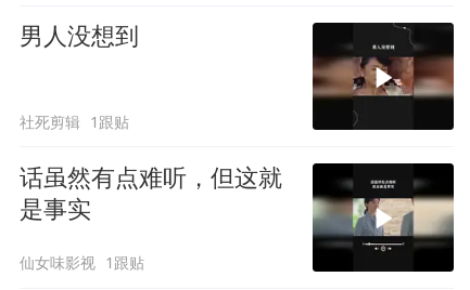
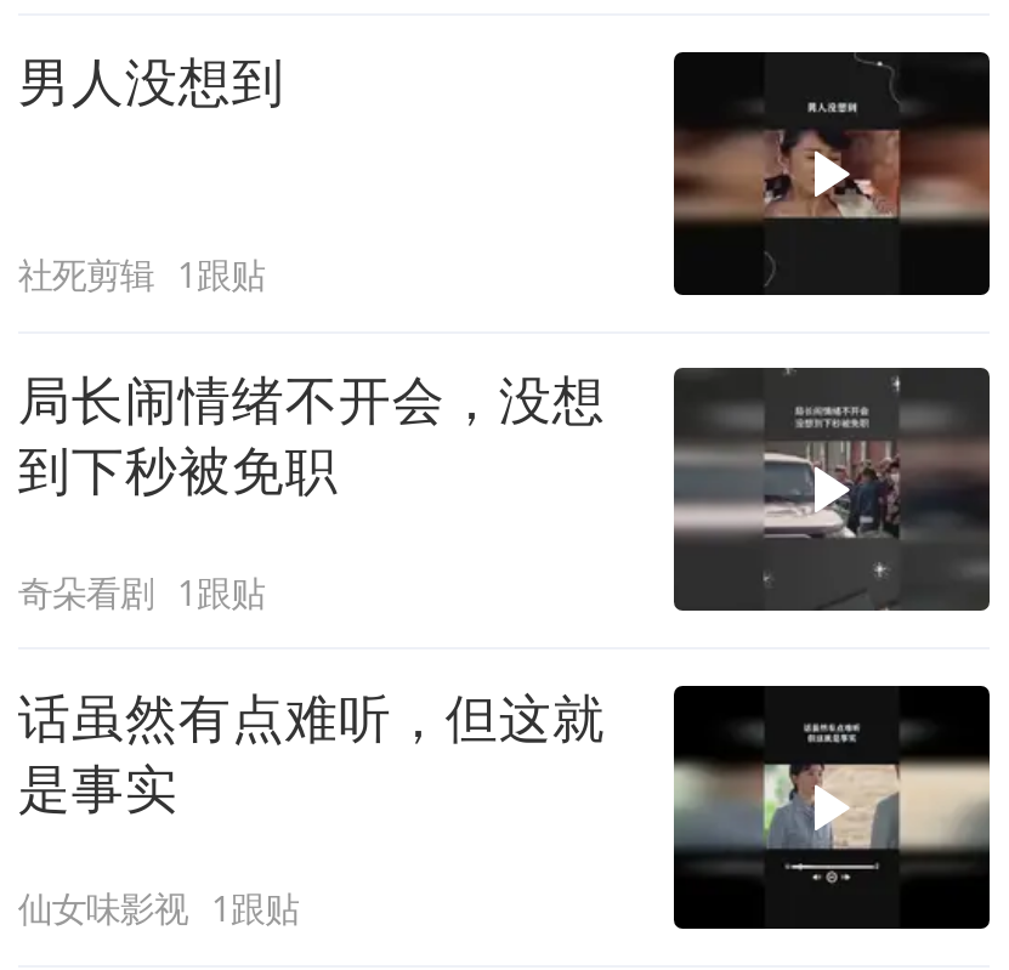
+ [image]
+ 局长闹情绪不开会，没想
+ 到下秒被免职
+ 奇朵看剧 1跟贴
